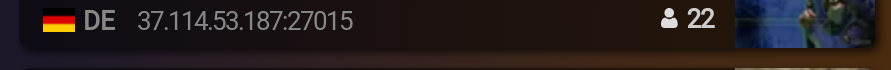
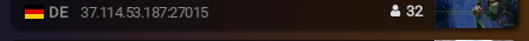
- 22
+ 32
